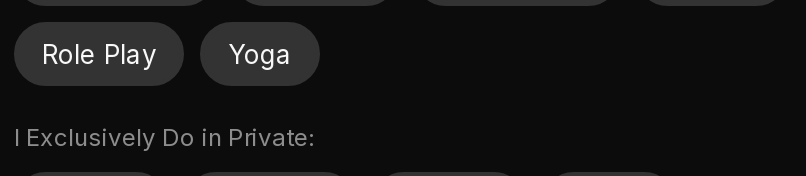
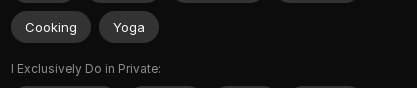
- Role Play
+ Cooking
